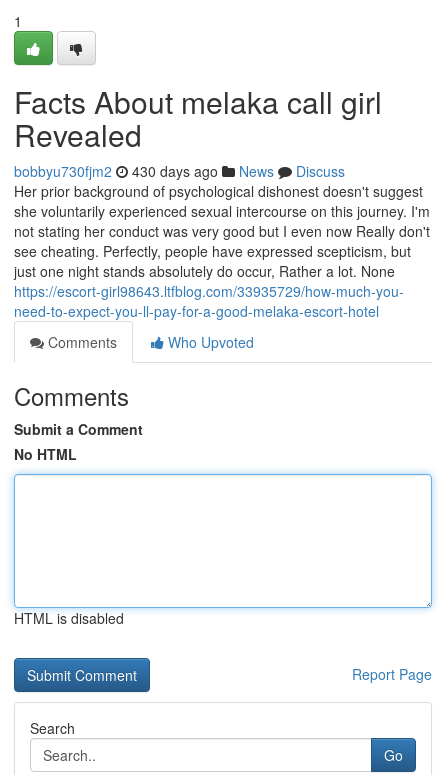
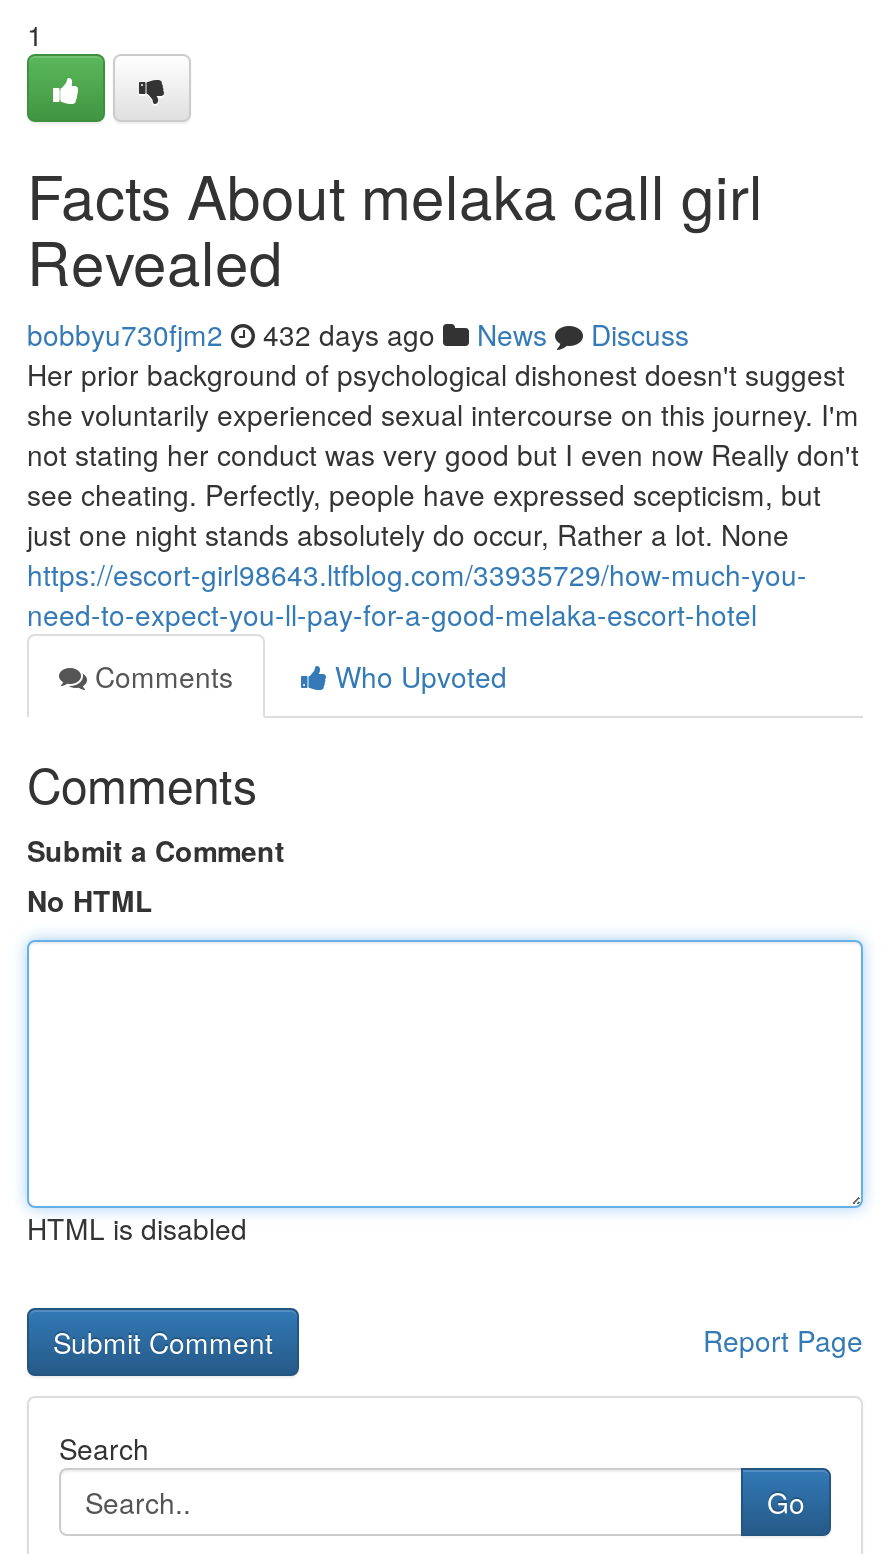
- bobbyu730fjm2 430 days ago News Discuss
+ bobbyu730fjm2 432 days ago News Discuss
